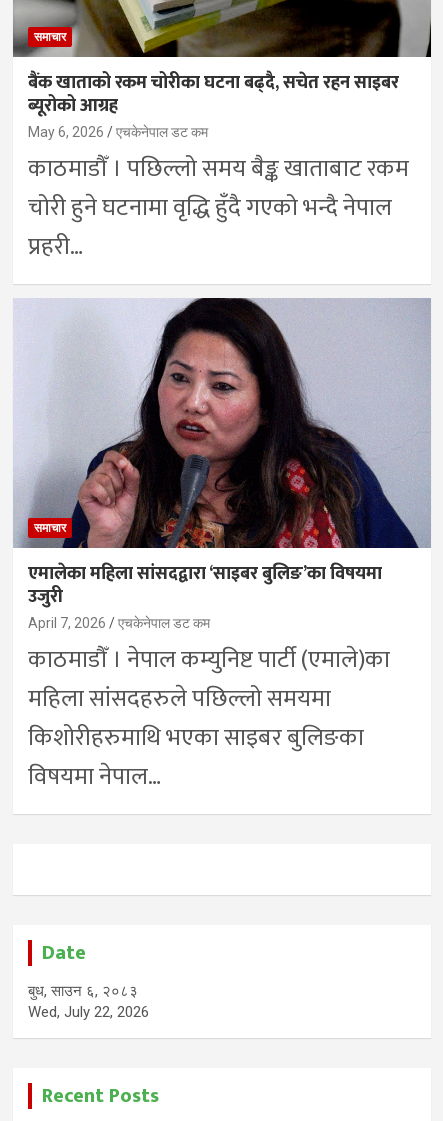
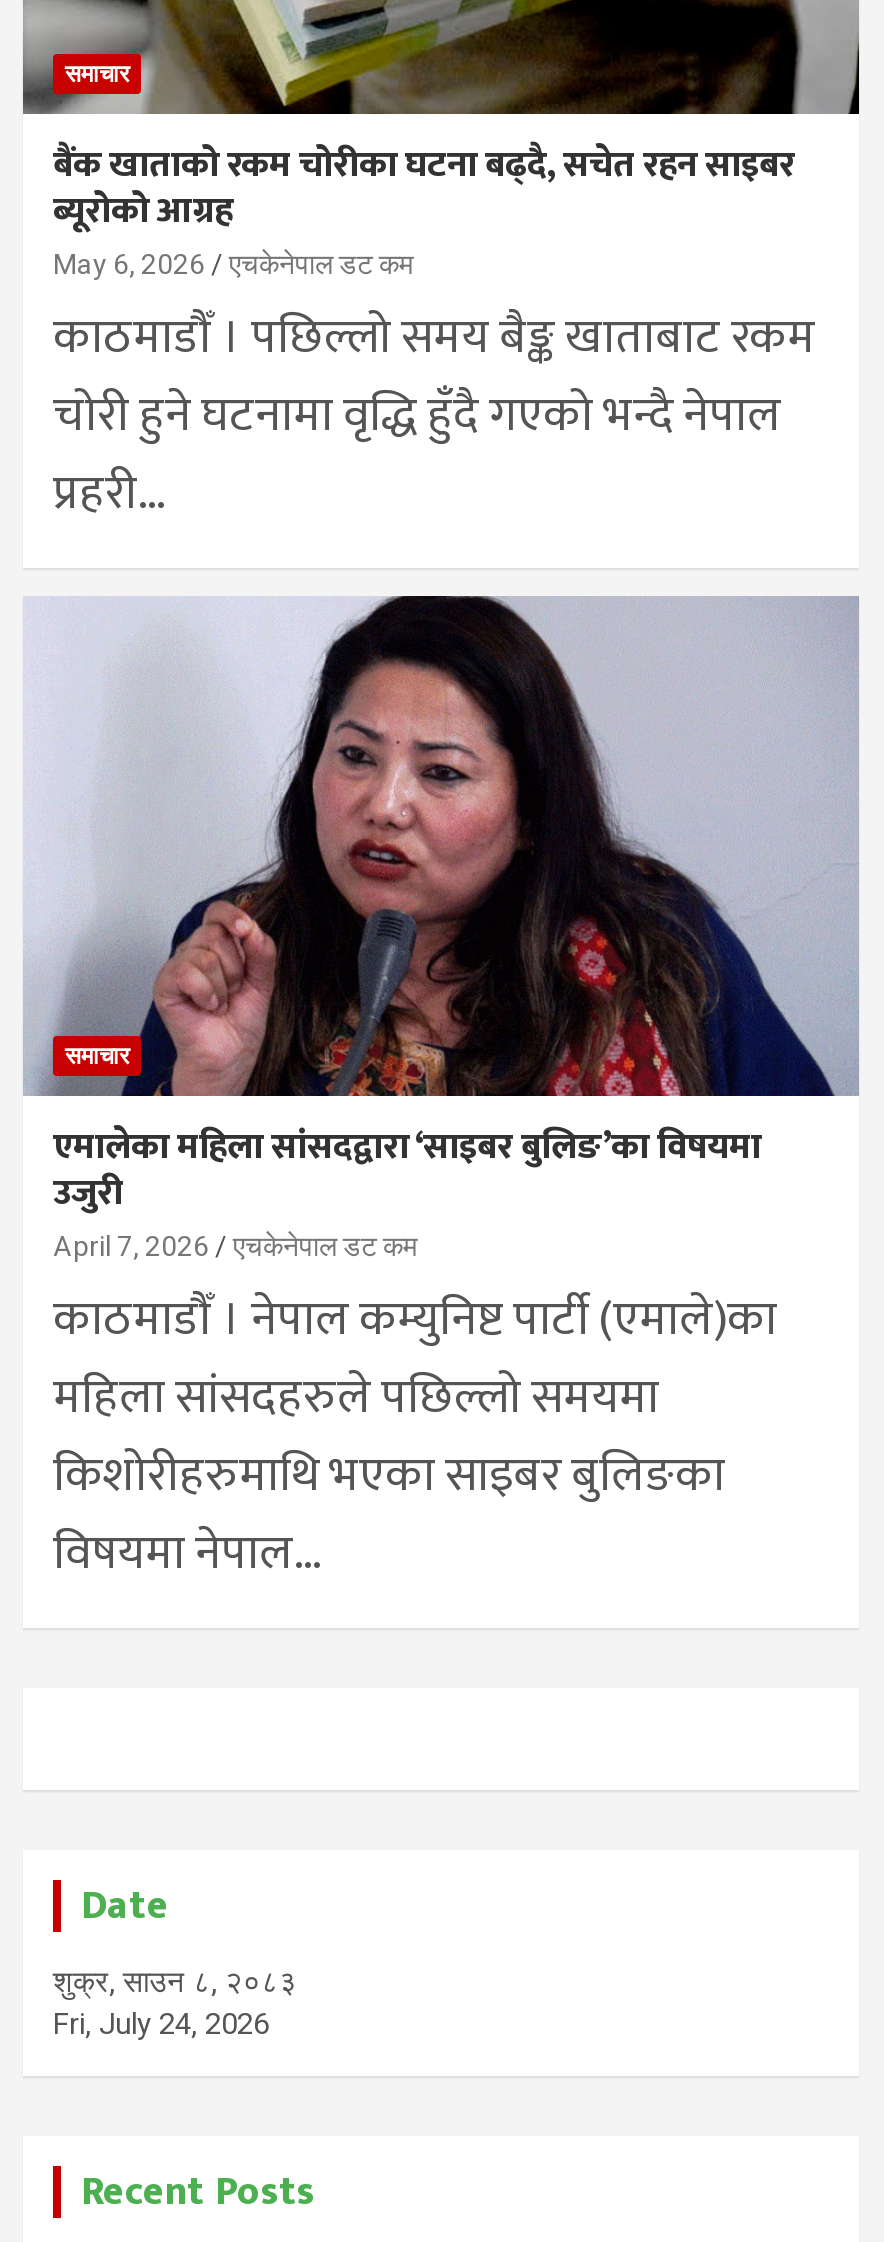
- बुध, साउन ६, २०८३
+ शुक्र, साउन ८, २०८३

- Wed, July 22, 2026
+ Fri, July 24, 2026
